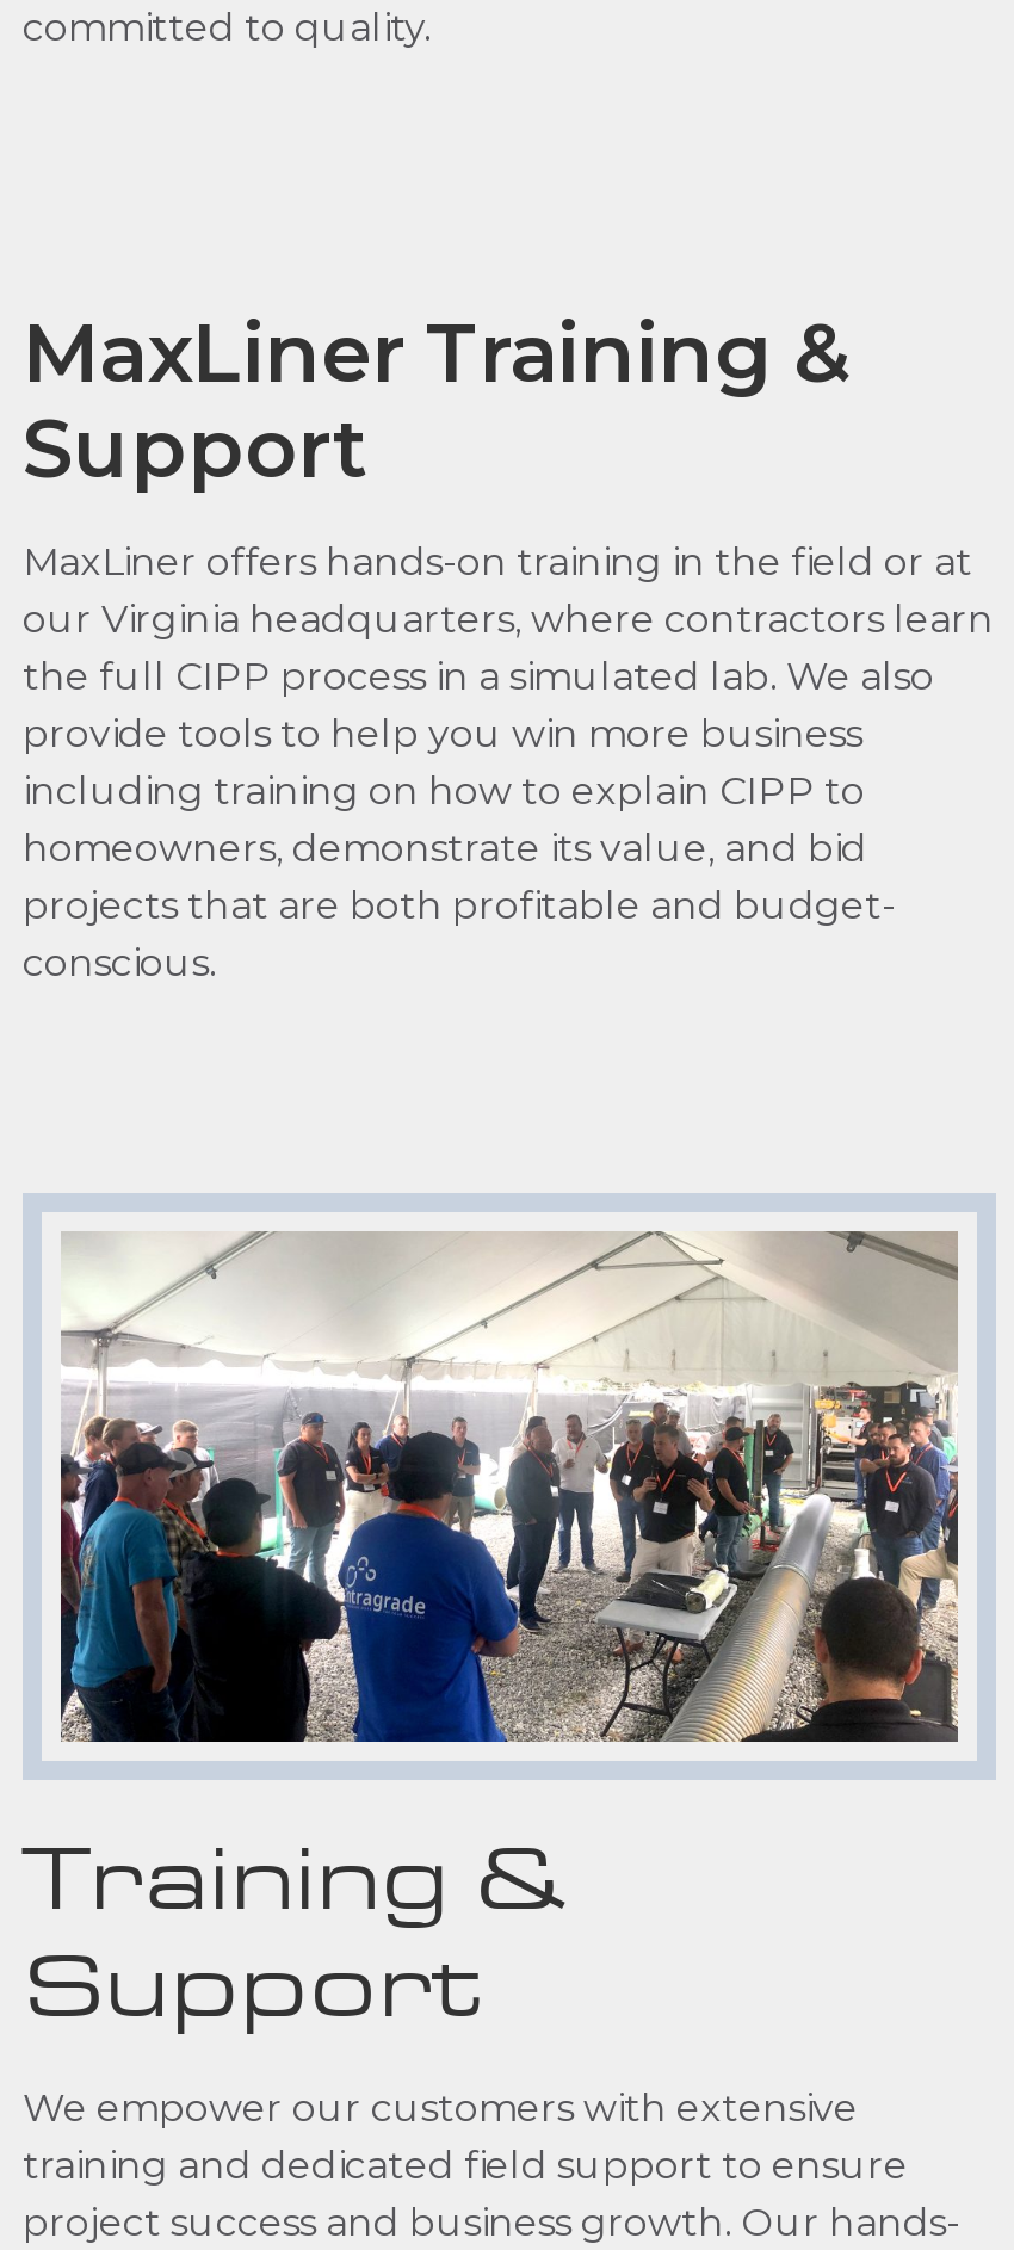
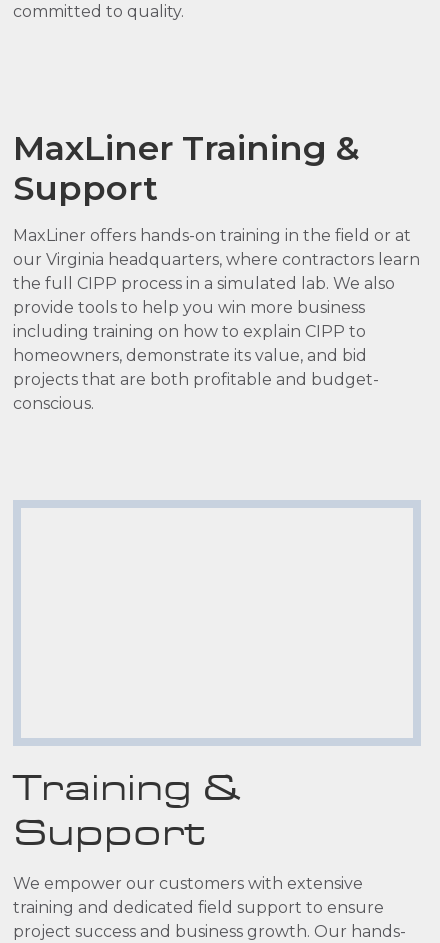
- [image]
